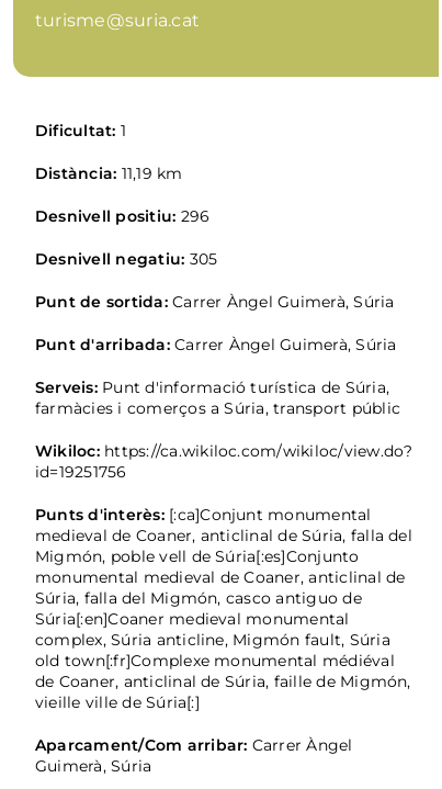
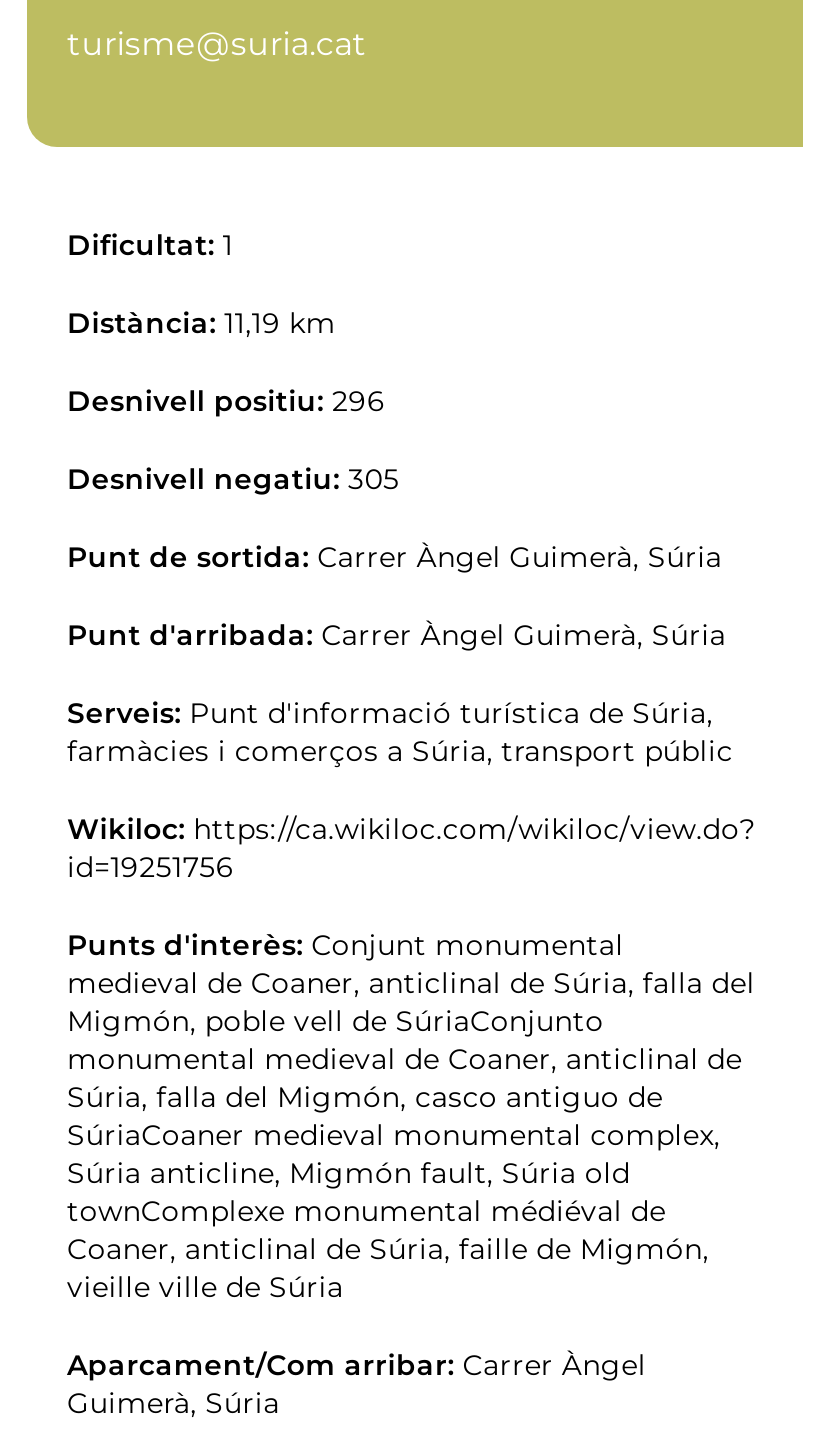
- Punts d'interès: [:ca]Conjunt monumental
+ Punts d'interès: Conjunt monumental

- Migmón, poble vell de Súria[:es]Conjunto
+ Migmón, poble vell de SúriaConjunto

- Súria[:en]Coaner medieval monumental
- complex, Súria anticline, Migmón fault, Súria
- old town[:fr]Complexe monumental médiéval
- de Coaner, anticlinal de Súria, faille de Migmón,
- vieille ville de Súria[:]
+ SúriaCoaner medieval monumental complex,
+ Súria anticline, Migmón fault, Súria old
+ townComplexe monumental médiéval de
+ Coaner, anticlinal de Súria, faille de Migmón,
+ vieille ville de Súria
